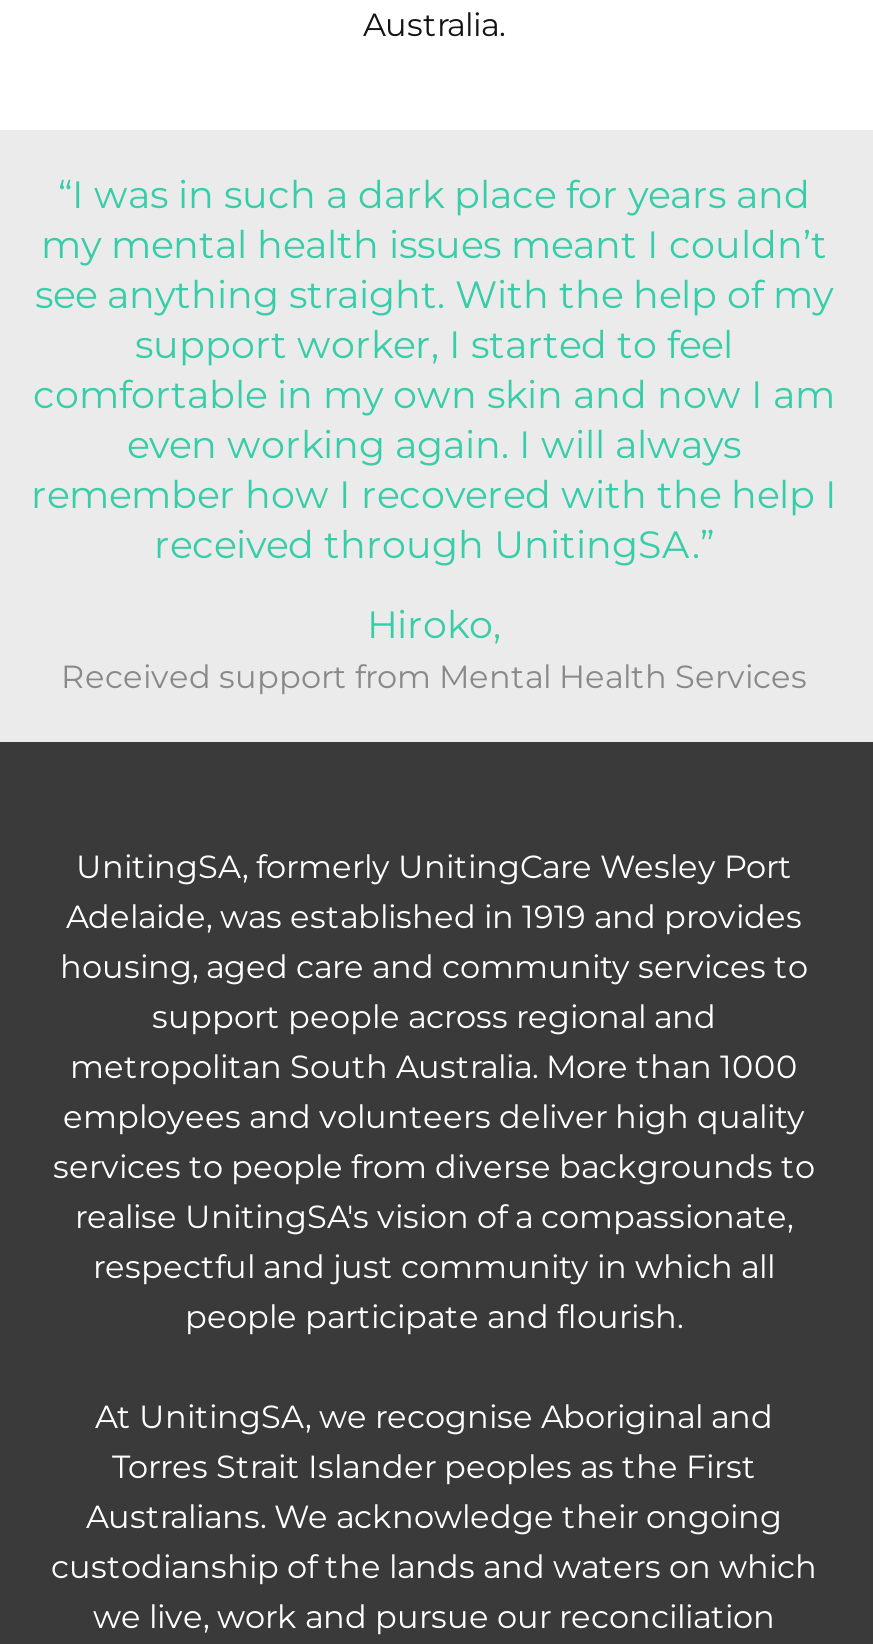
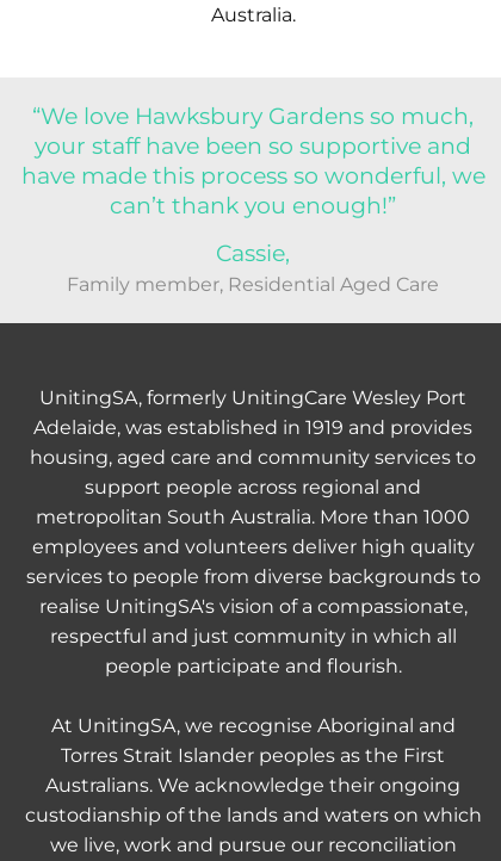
- “I was in such a dark place for years and
- my mental health issues meant I couldn’t
- see anything straight. With the help of my
- support worker, I started to feel
- comfortable in my own skin and now I am
- even working again. I will always
- remember how I recovered with the help I
- received through UnitingSA.”
+ “We love Hawksbury Gardens so much,
+ your staff have been so supportive and
+ have made this process so wonderful, we
+ can’t thank you enough!”

- Hiroko,
- Received support from Mental Health Services
+ Cassie,
+ Family member, Residential Aged Care
